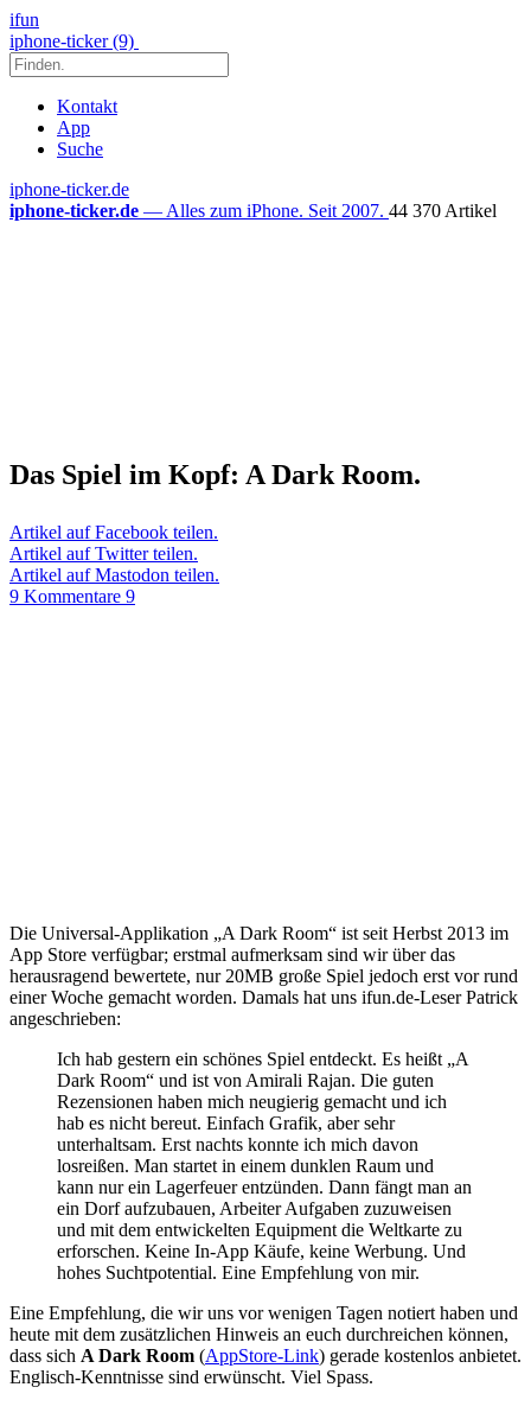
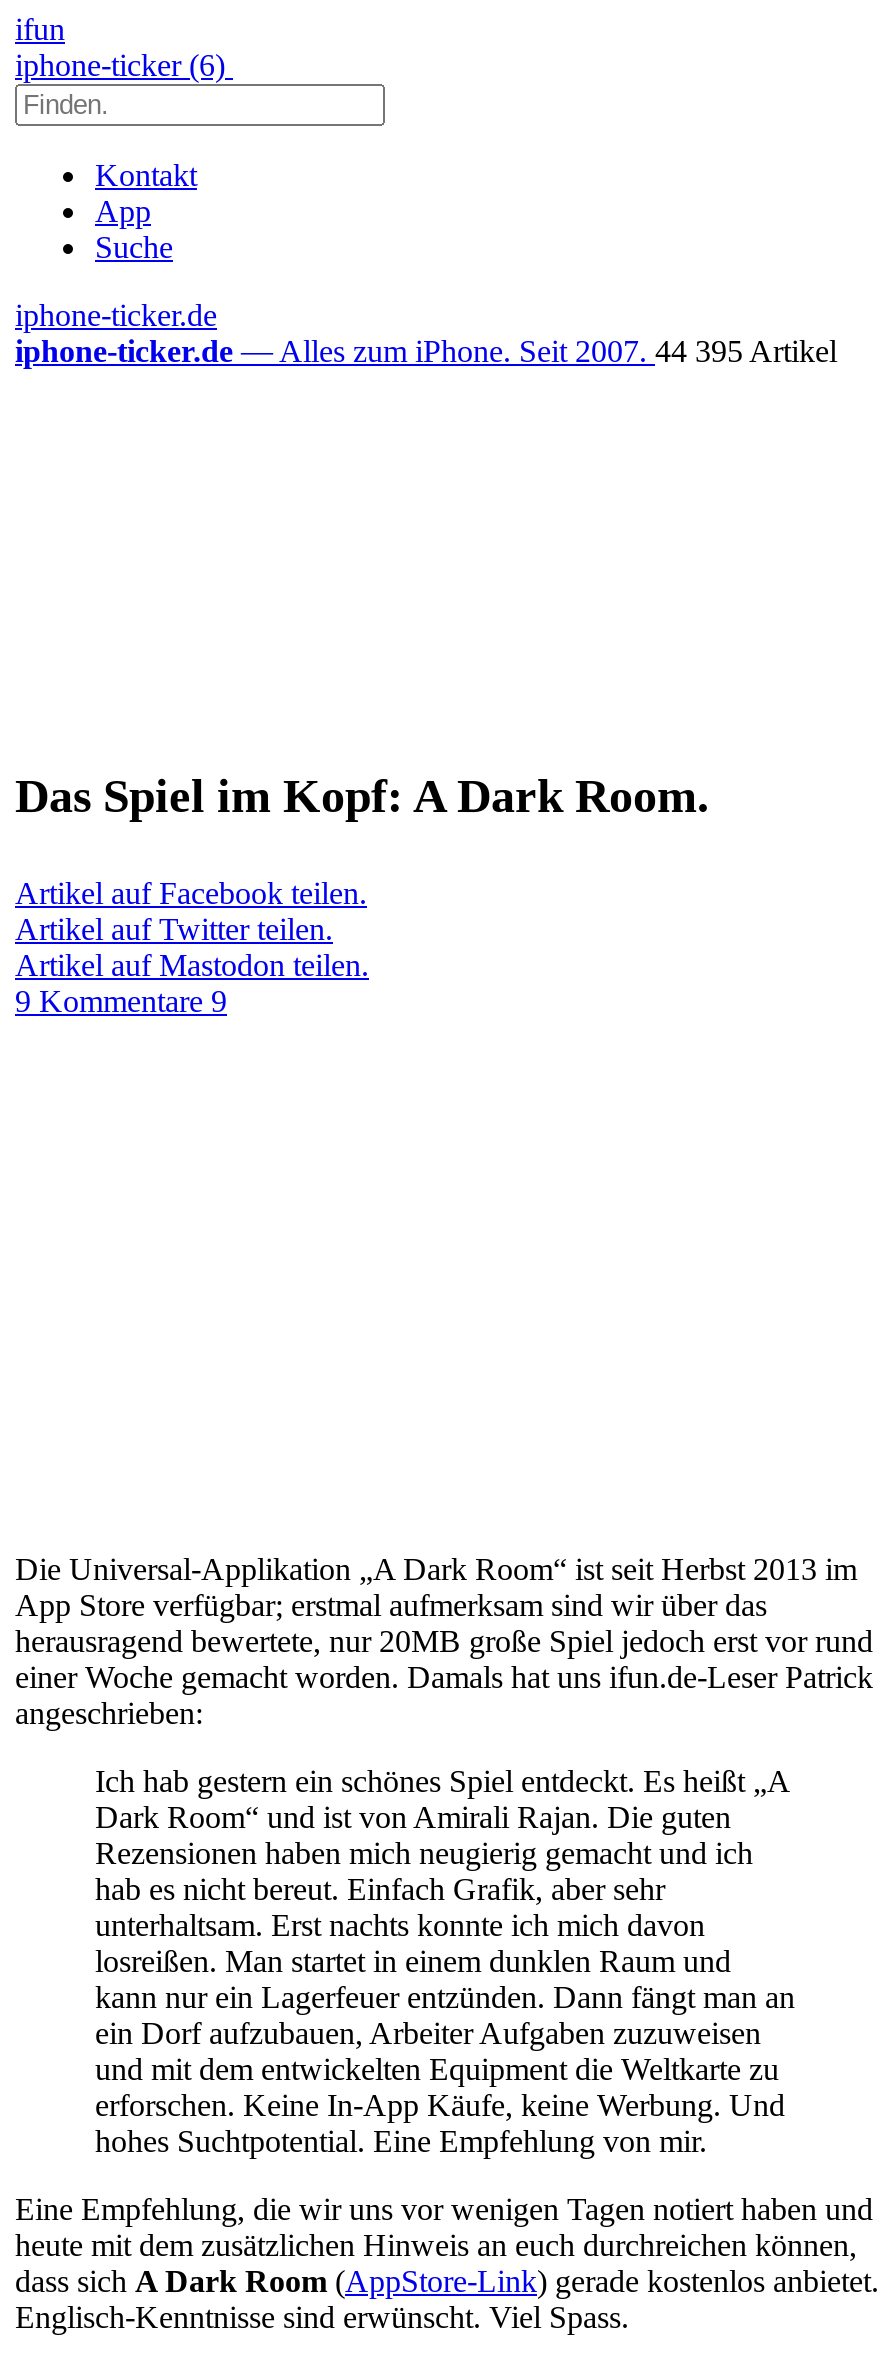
- iphone-ticker (9)
+ iphone-ticker (6)

- iphone-ticker.de — Alles zum iPhone. Seit 2007. 44 370 Artikel
+ iphone-ticker.de — Alles zum iPhone. Seit 2007. 44 395 Artikel
